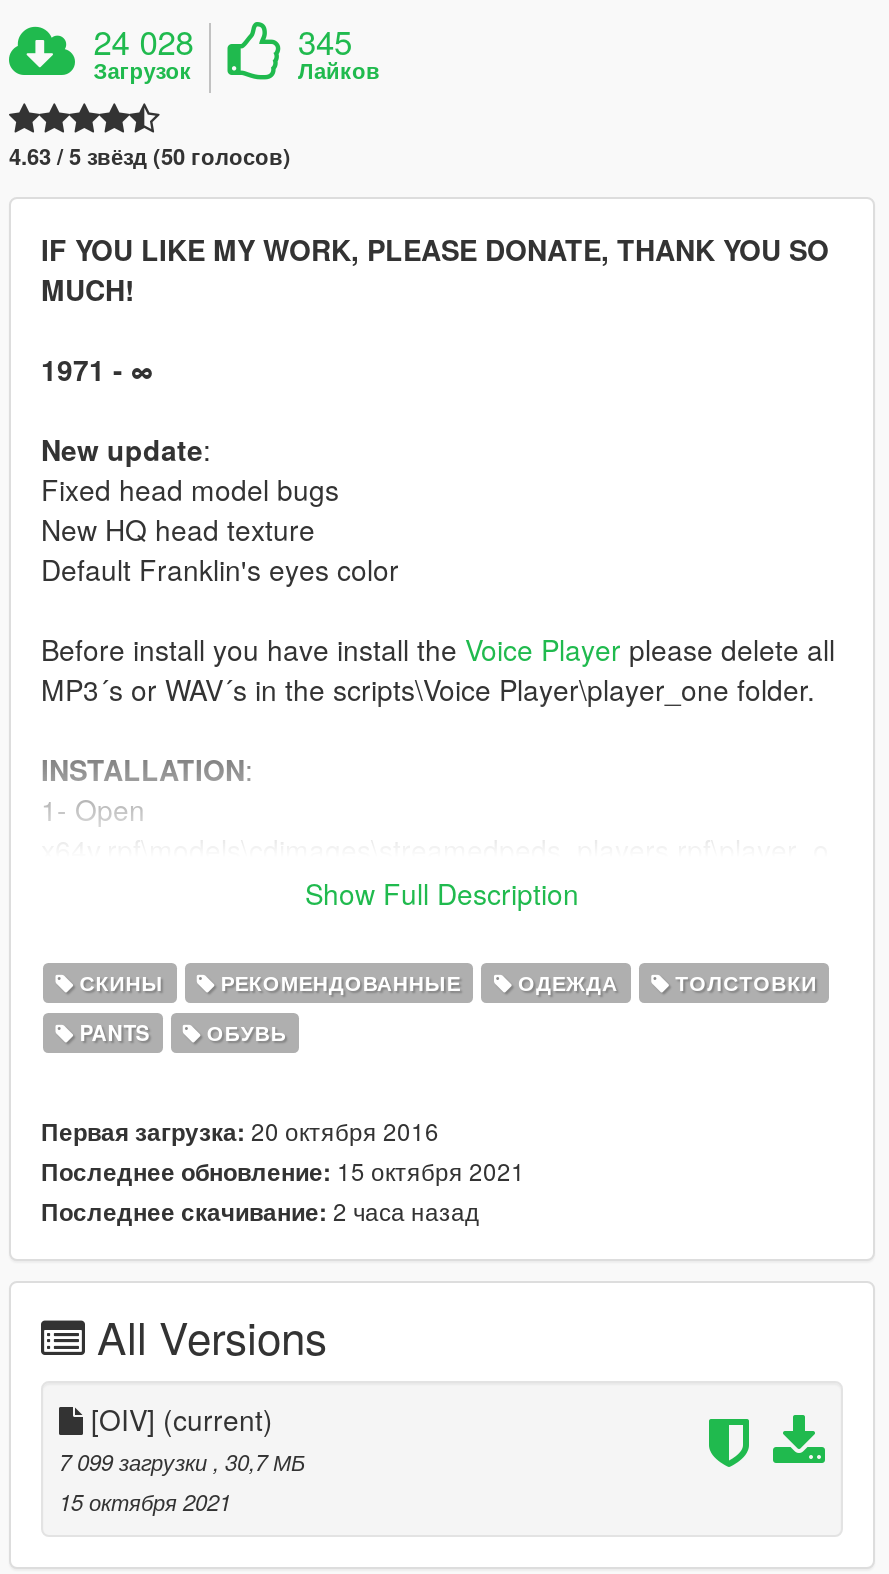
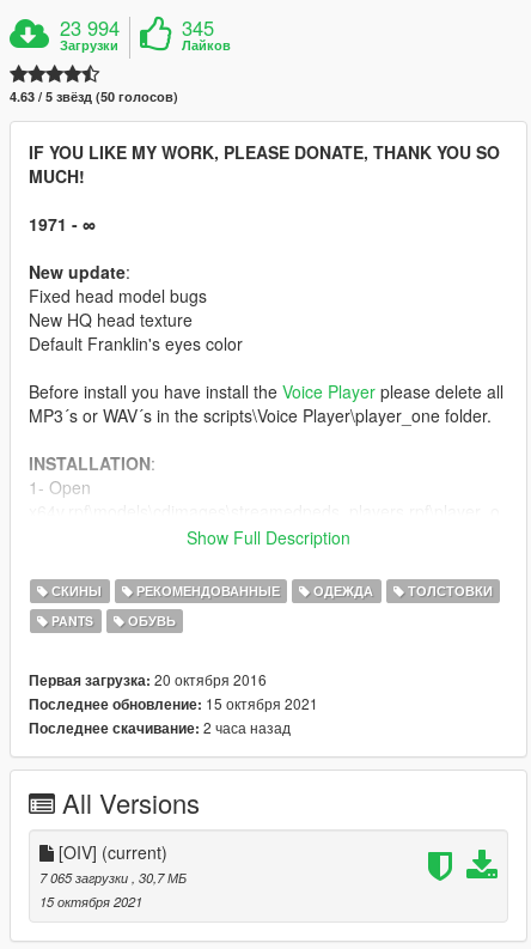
- 24 028
- Загрузок
+ 23 994
+ Загрузки

- 7 099 загрузки, 30,7 МБ
+ 7 065 загрузки, 30,7 МБ
